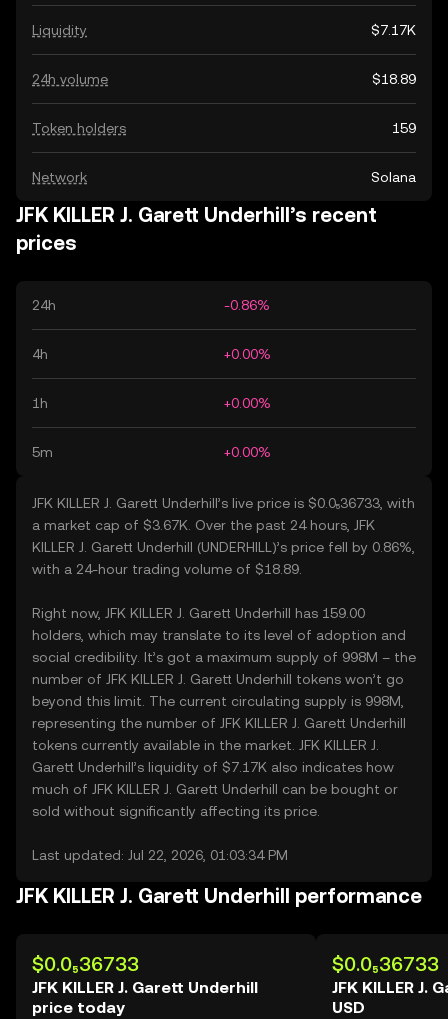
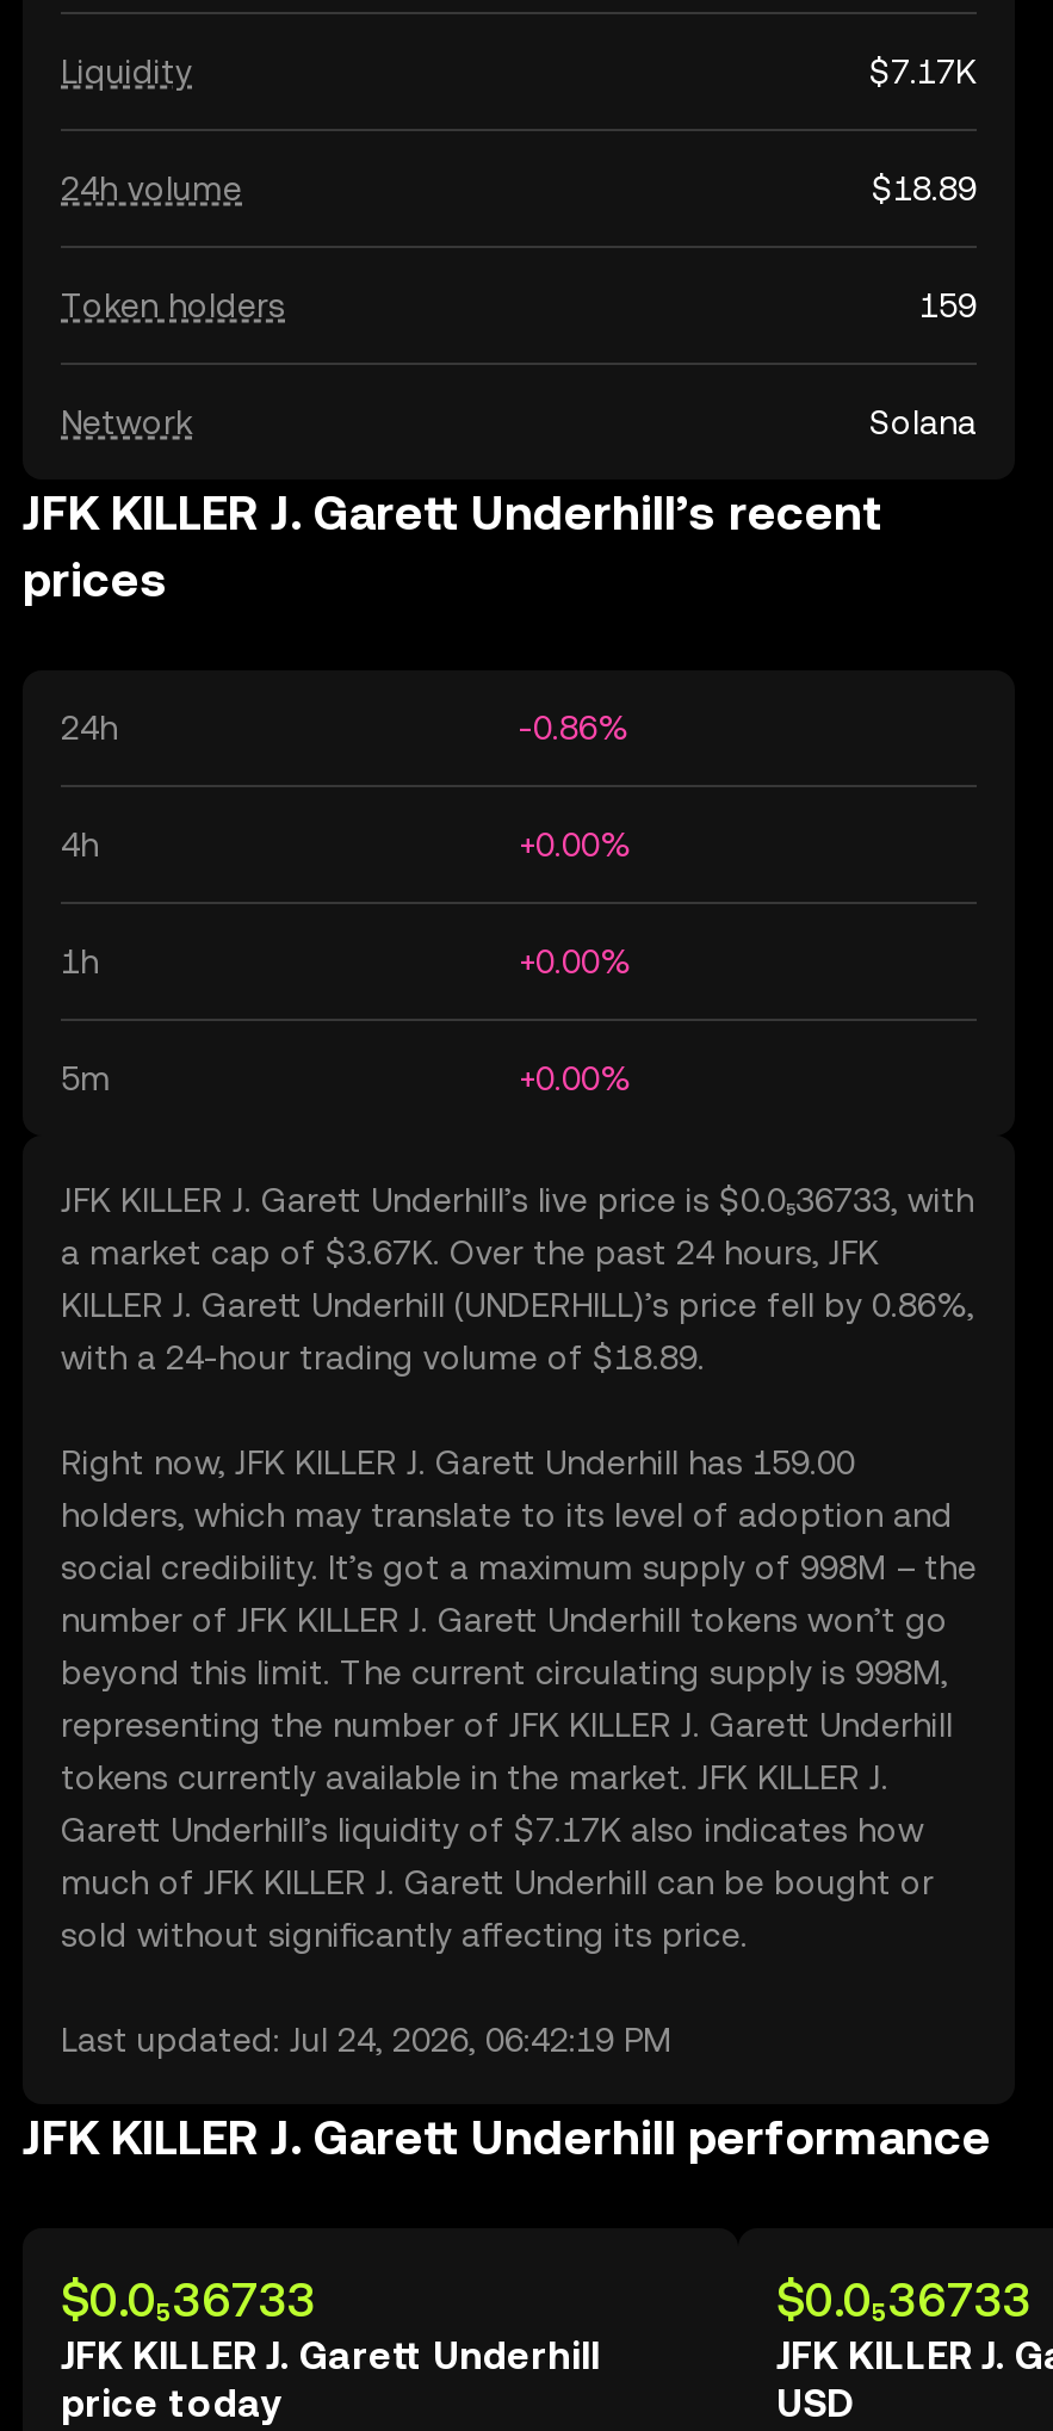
- Last updated: Jul 22, 2026, 01:03:34 PM
+ Last updated: Jul 24, 2026, 06:42:19 PM
